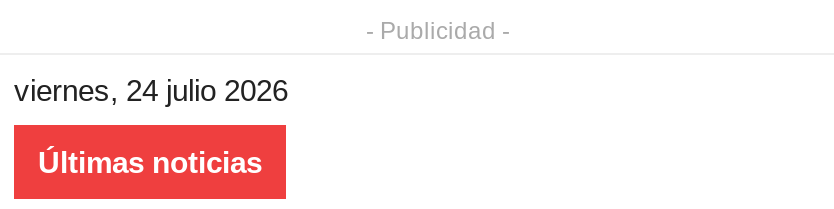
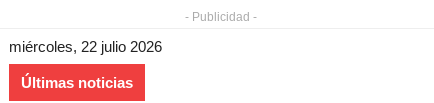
- viernes, 24 julio 2026
+ miércoles, 22 julio 2026
